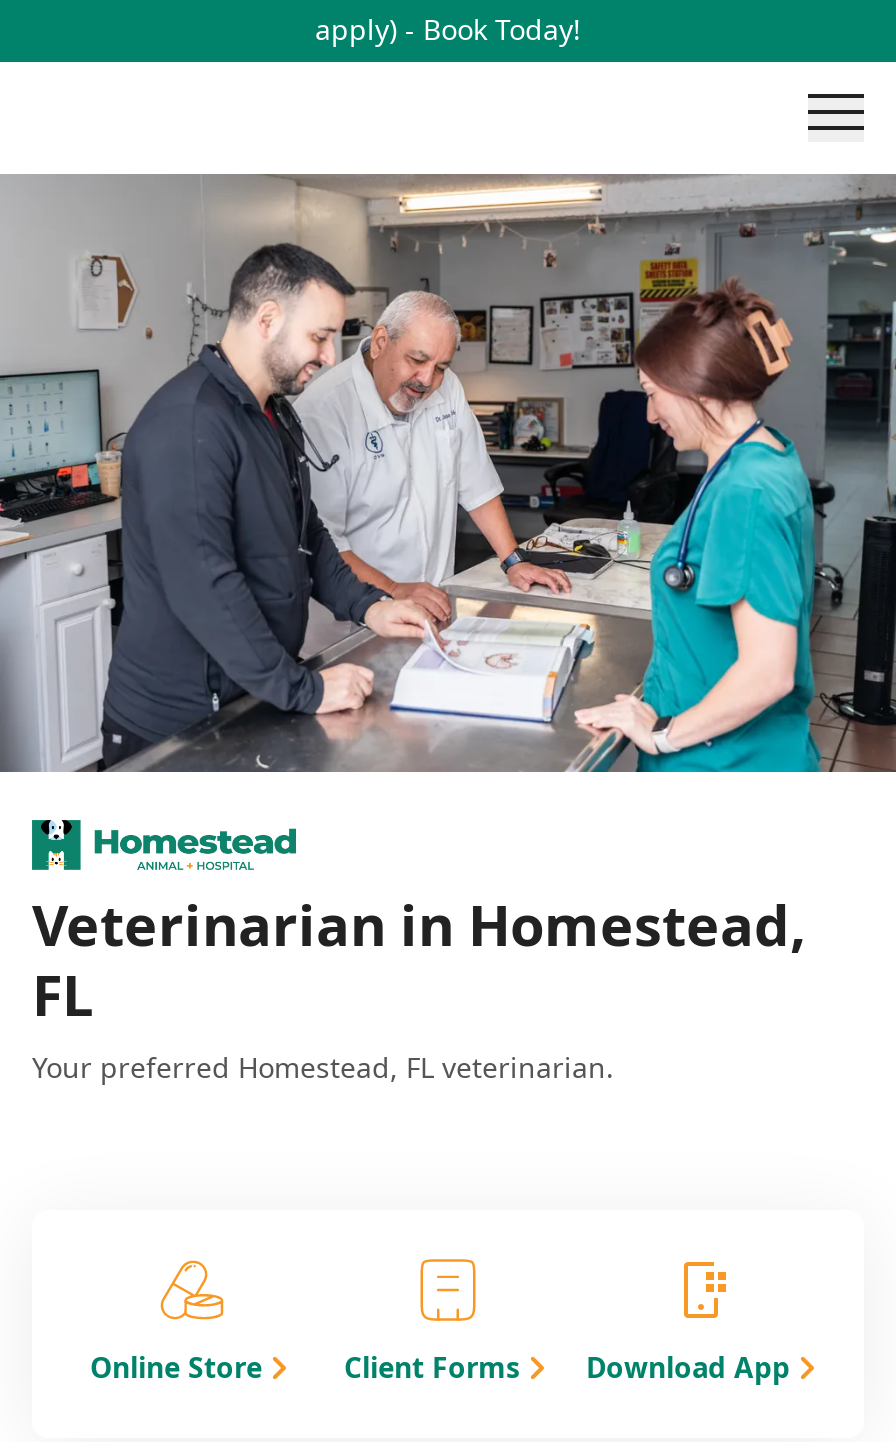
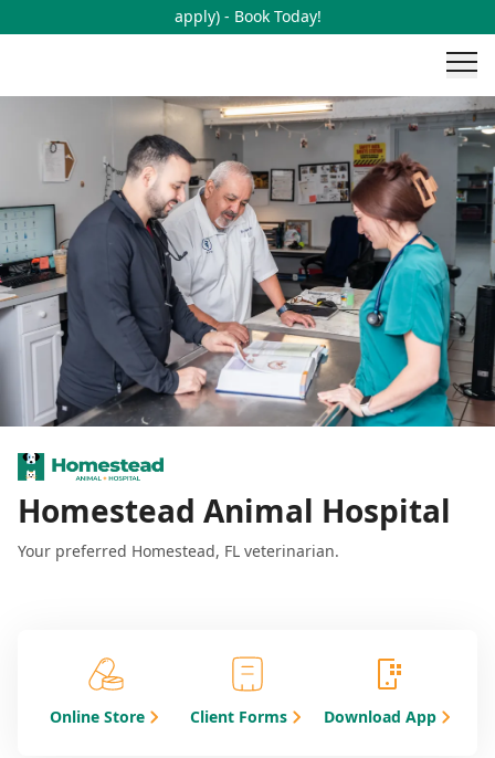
- Veterinarian in Homestead,
- FL
+ Homestead Animal Hospital
